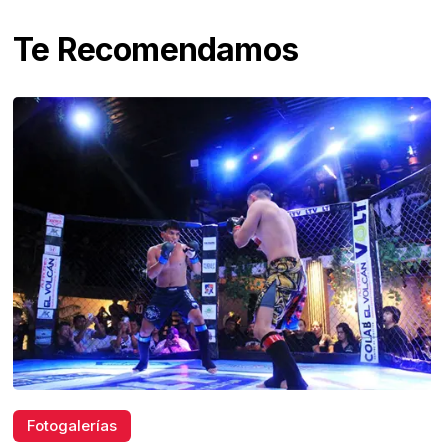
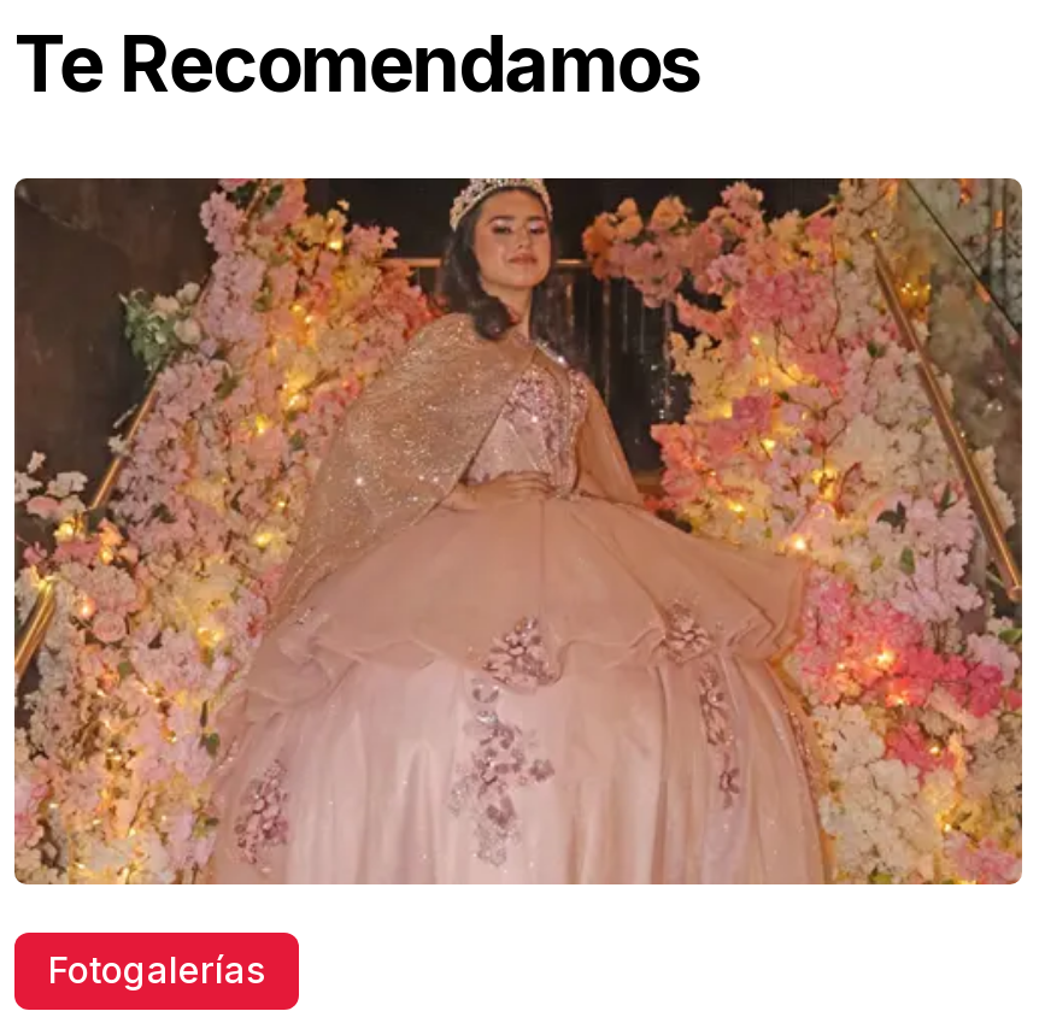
- [image]
+ [image]
